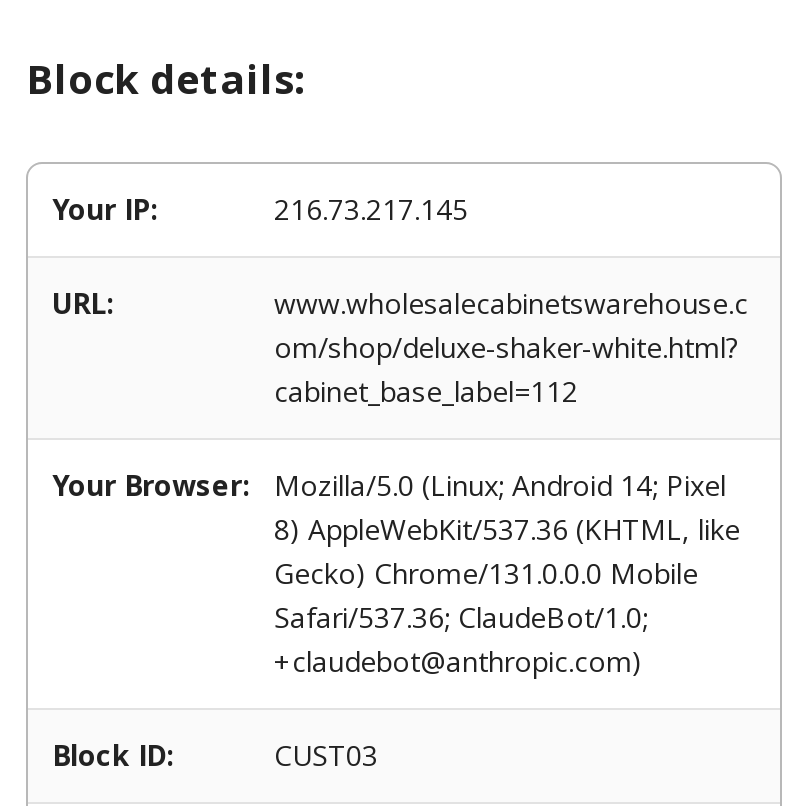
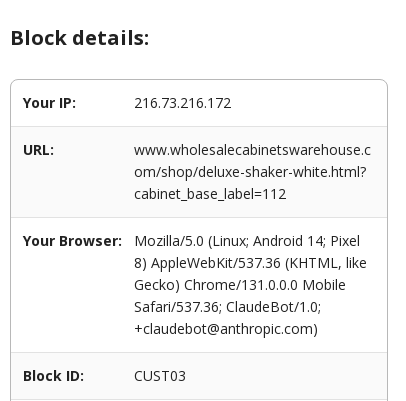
- 216.73.217.145
+ 216.73.216.172
